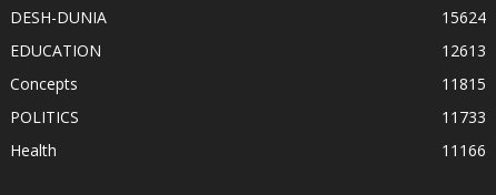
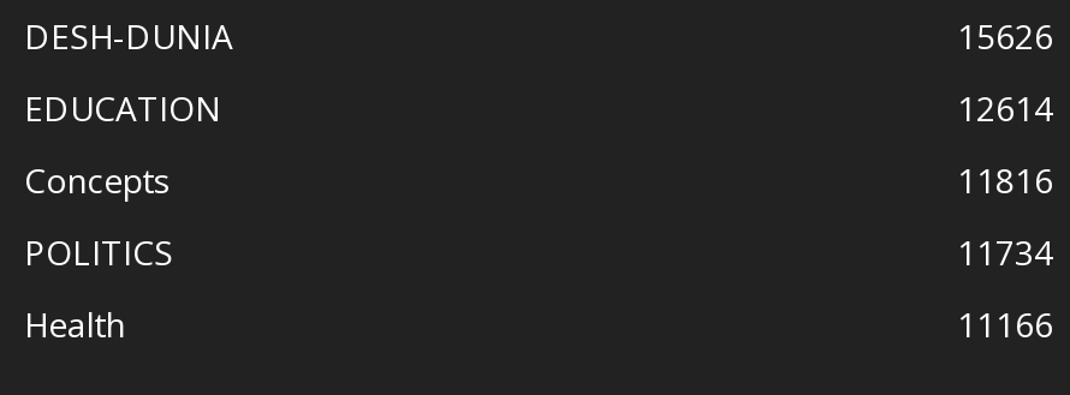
- 15624
+ 15626

- 12613
+ 12614

- 11815
+ 11816

- 11733
+ 11734
